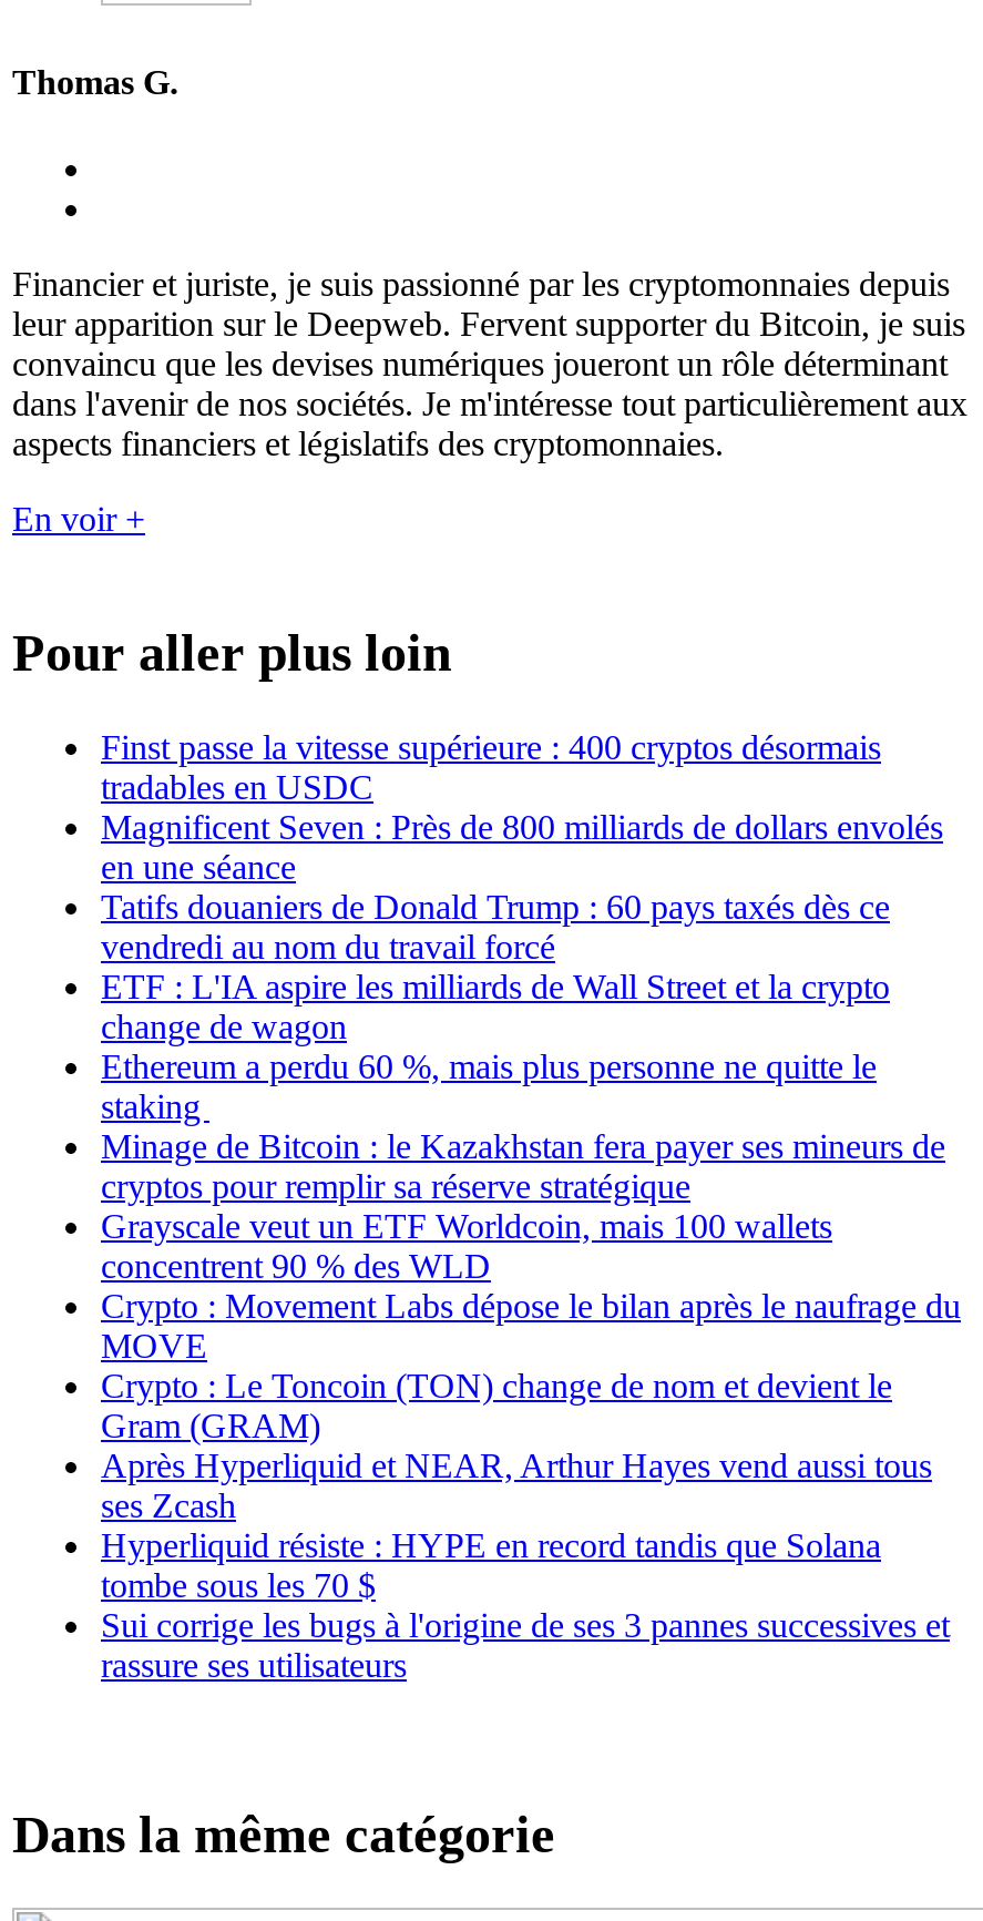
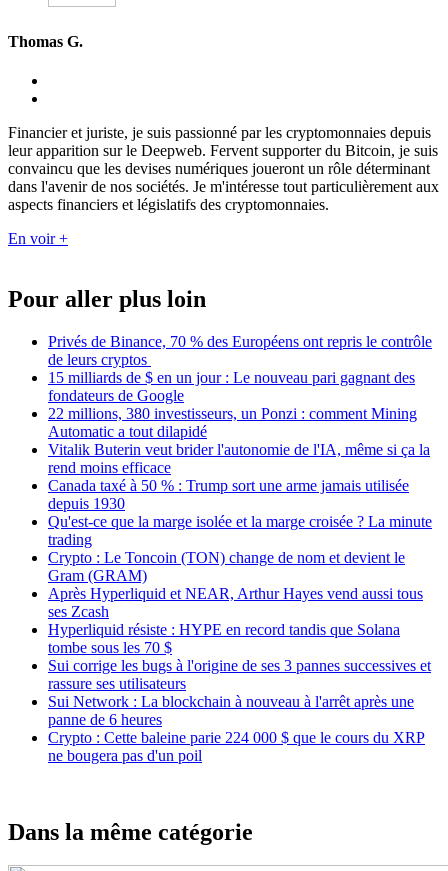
- Finst passe la vitesse supérieure : 400 cryptos désormais
- tradables en USDC
- Magnificent Seven : Près de 800 milliards de dollars envolés
- en une séance
- Tatifs douaniers de Donald Trump : 60 pays taxés dès ce
- vendredi au nom du travail forcé
- ETF : L'IA aspire les milliards de Wall Street et la crypto
- change de wagon
- Ethereum a perdu 60 %, mais plus personne ne quitte le
- staking
- Minage de Bitcoin : le Kazakhstan fera payer ses mineurs de
- cryptos pour remplir sa réserve stratégique
- Grayscale veut un ETF Worldcoin, mais 100 wallets
- concentrent 90 % des WLD
- Crypto : Movement Labs dépose le bilan après le naufrage du
- MOVE
+ Privés de Binance, 70 % des Européens ont repris le contrôle
+ de leurs cryptos
+ 15 milliards de $ en un jour : Le nouveau pari gagnant des
+ fondateurs de Google
+ 22 millions, 380 investisseurs, un Ponzi : comment Mining
+ Automatic a tout dilapidé
+ Vitalik Buterin veut brider l'autonomie de l'IA, même si ça la
+ rend moins efficace
+ Canada taxé à 50 % : Trump sort une arme jamais utilisée
+ depuis 1930
+ Qu'est-ce que la marge isolée et la marge croisée ? La minute
+ trading

moved up: Crypto : Le Toncoin (TON) change de nom et devient le | Gram (GRAM) | Après Hyperliquid et NEAR, Arthur Hayes vend aussi tous | ses Zcash | Hyperliquid résiste : HYPE en record tandis que Solana | tombe sous les 70 $ | Sui corrige les bugs à l'origine de ses 3 pannes successives et | rassure ses utilisateurs

+ Sui Network : La blockchain à nouveau à l'arrêt après une
+ panne de 6 heures
+ Crypto : Cette baleine parie 224 000 $ que le cours du XRP
+ ne bougera pas d'un poil
